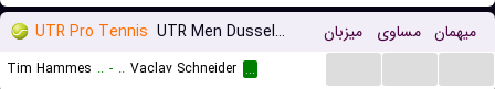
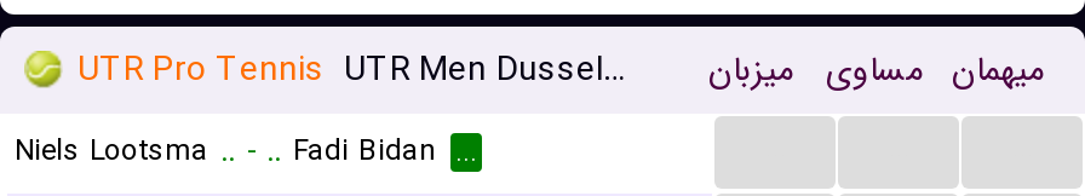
- Tim Hammes .. - .. Vaclav Schneider ...
+ Niels Lootsma .. - .. Fadi Bidan ...
